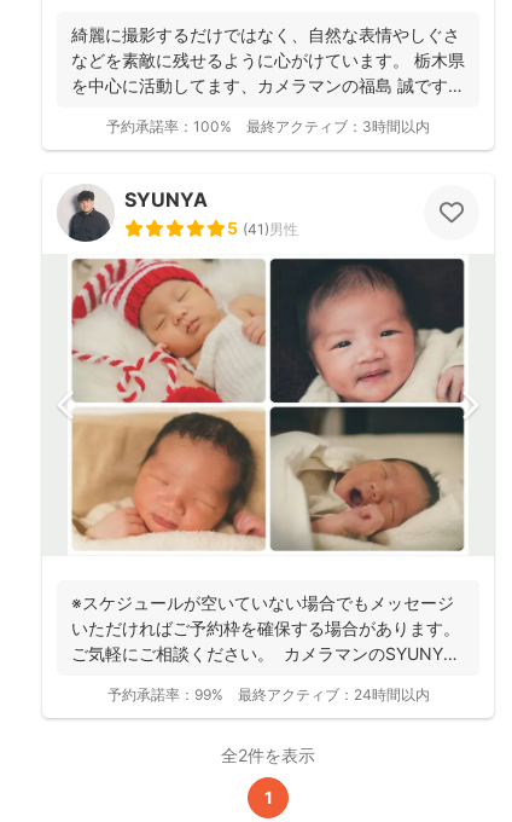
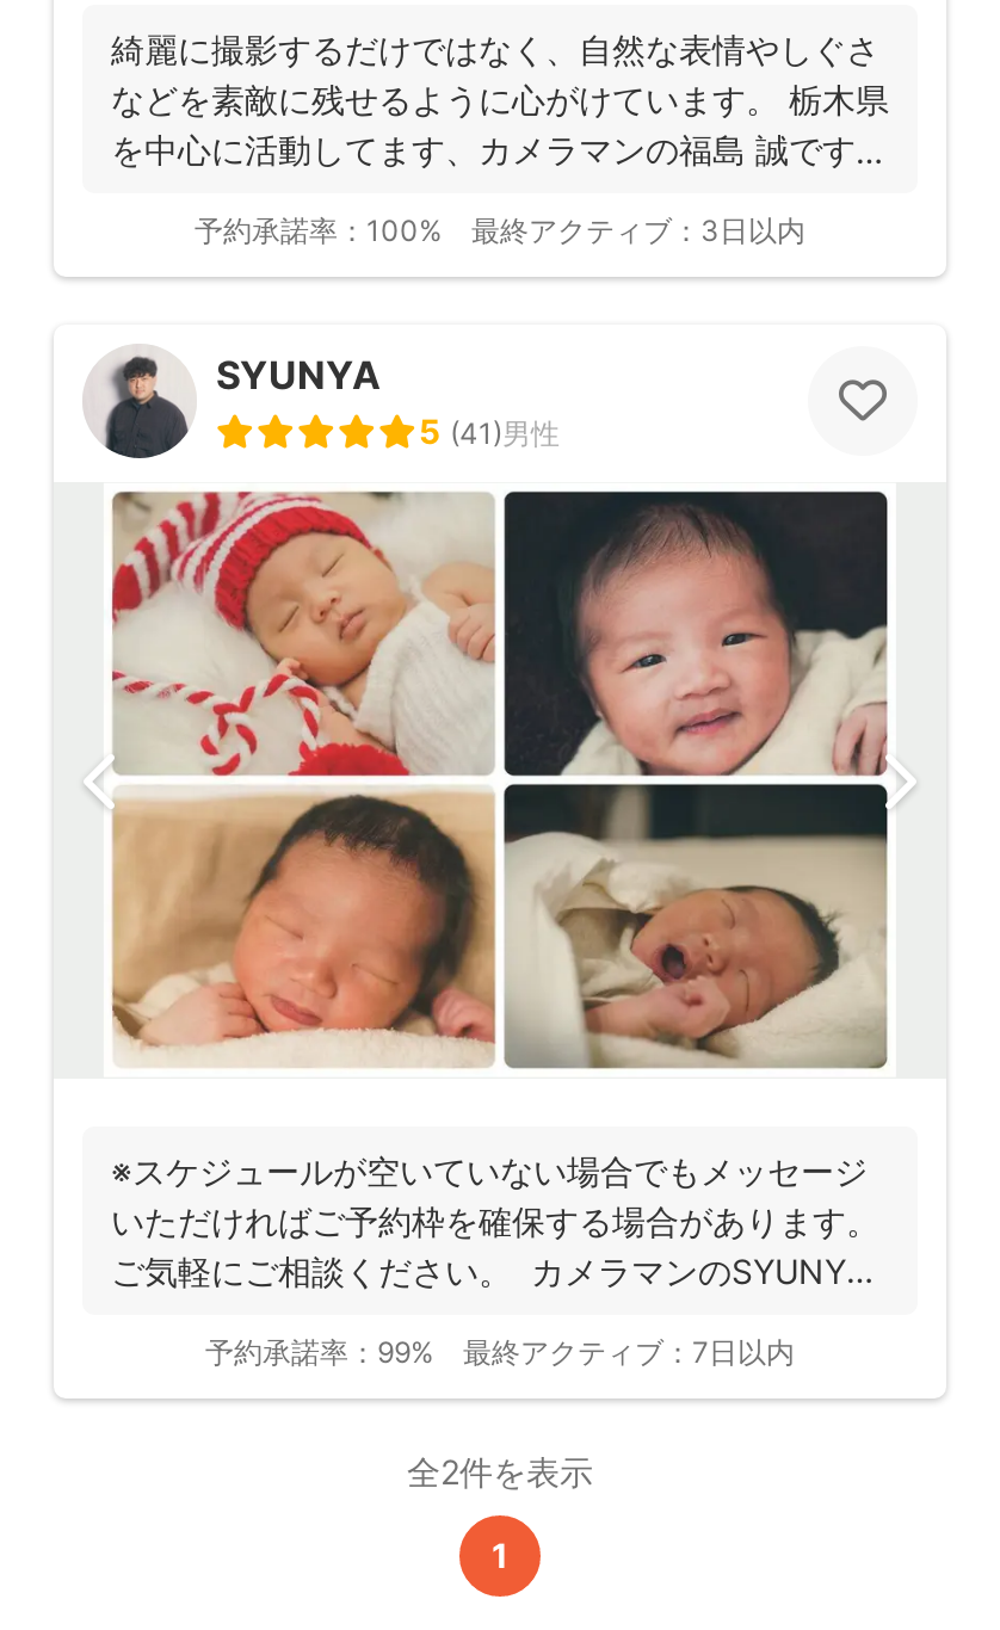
- 最終アクティブ：3時間以内
+ 最終アクティブ：3日以内

- 最終アクティブ：24時間以内
+ 最終アクティブ：7日以内
